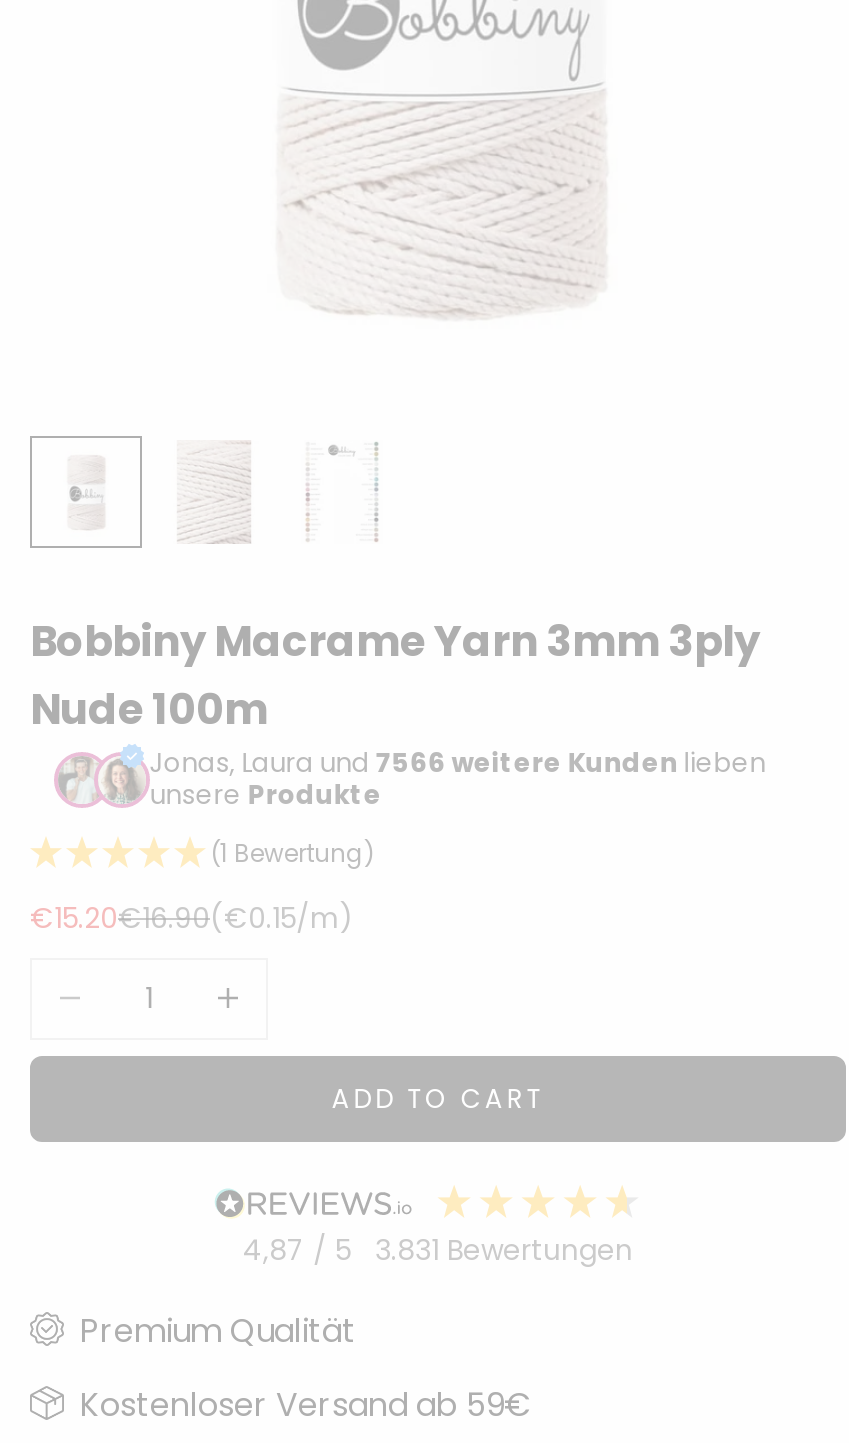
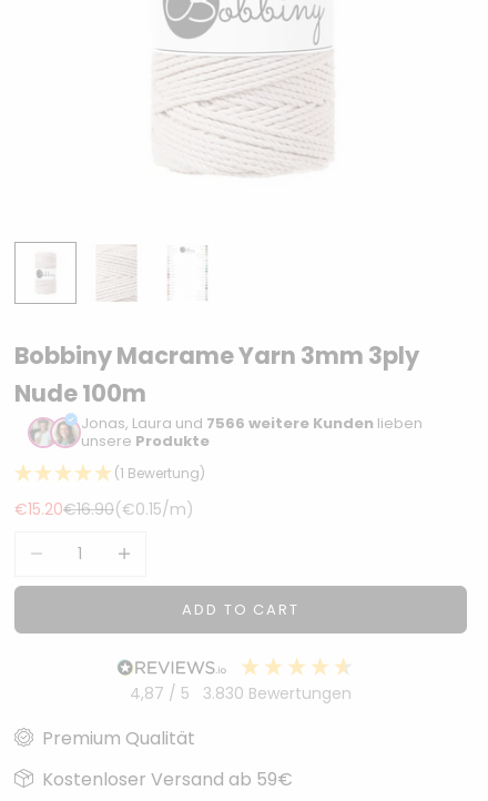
- 4,87 / 5 3.831 Bewertungen
+ 4,87 / 5 3.830 Bewertungen
